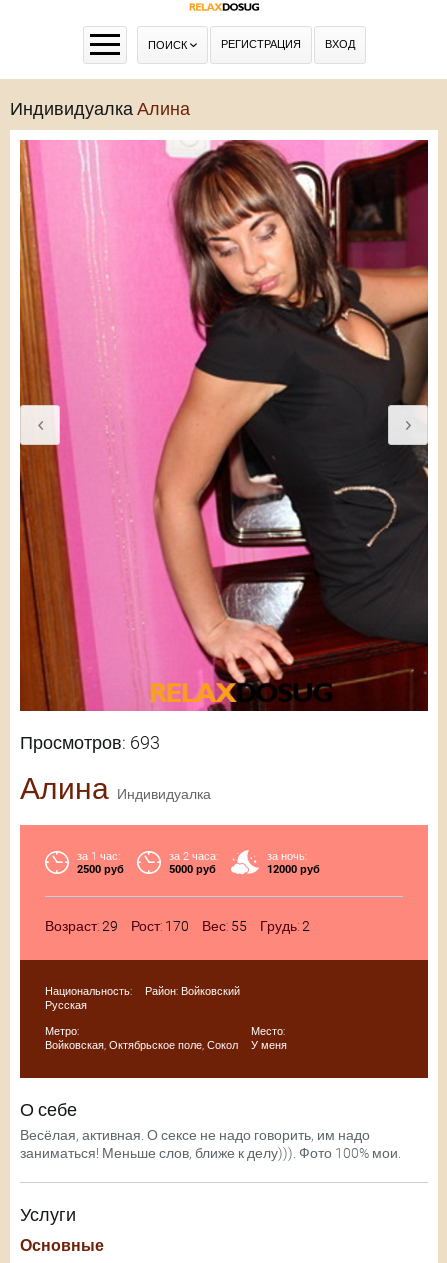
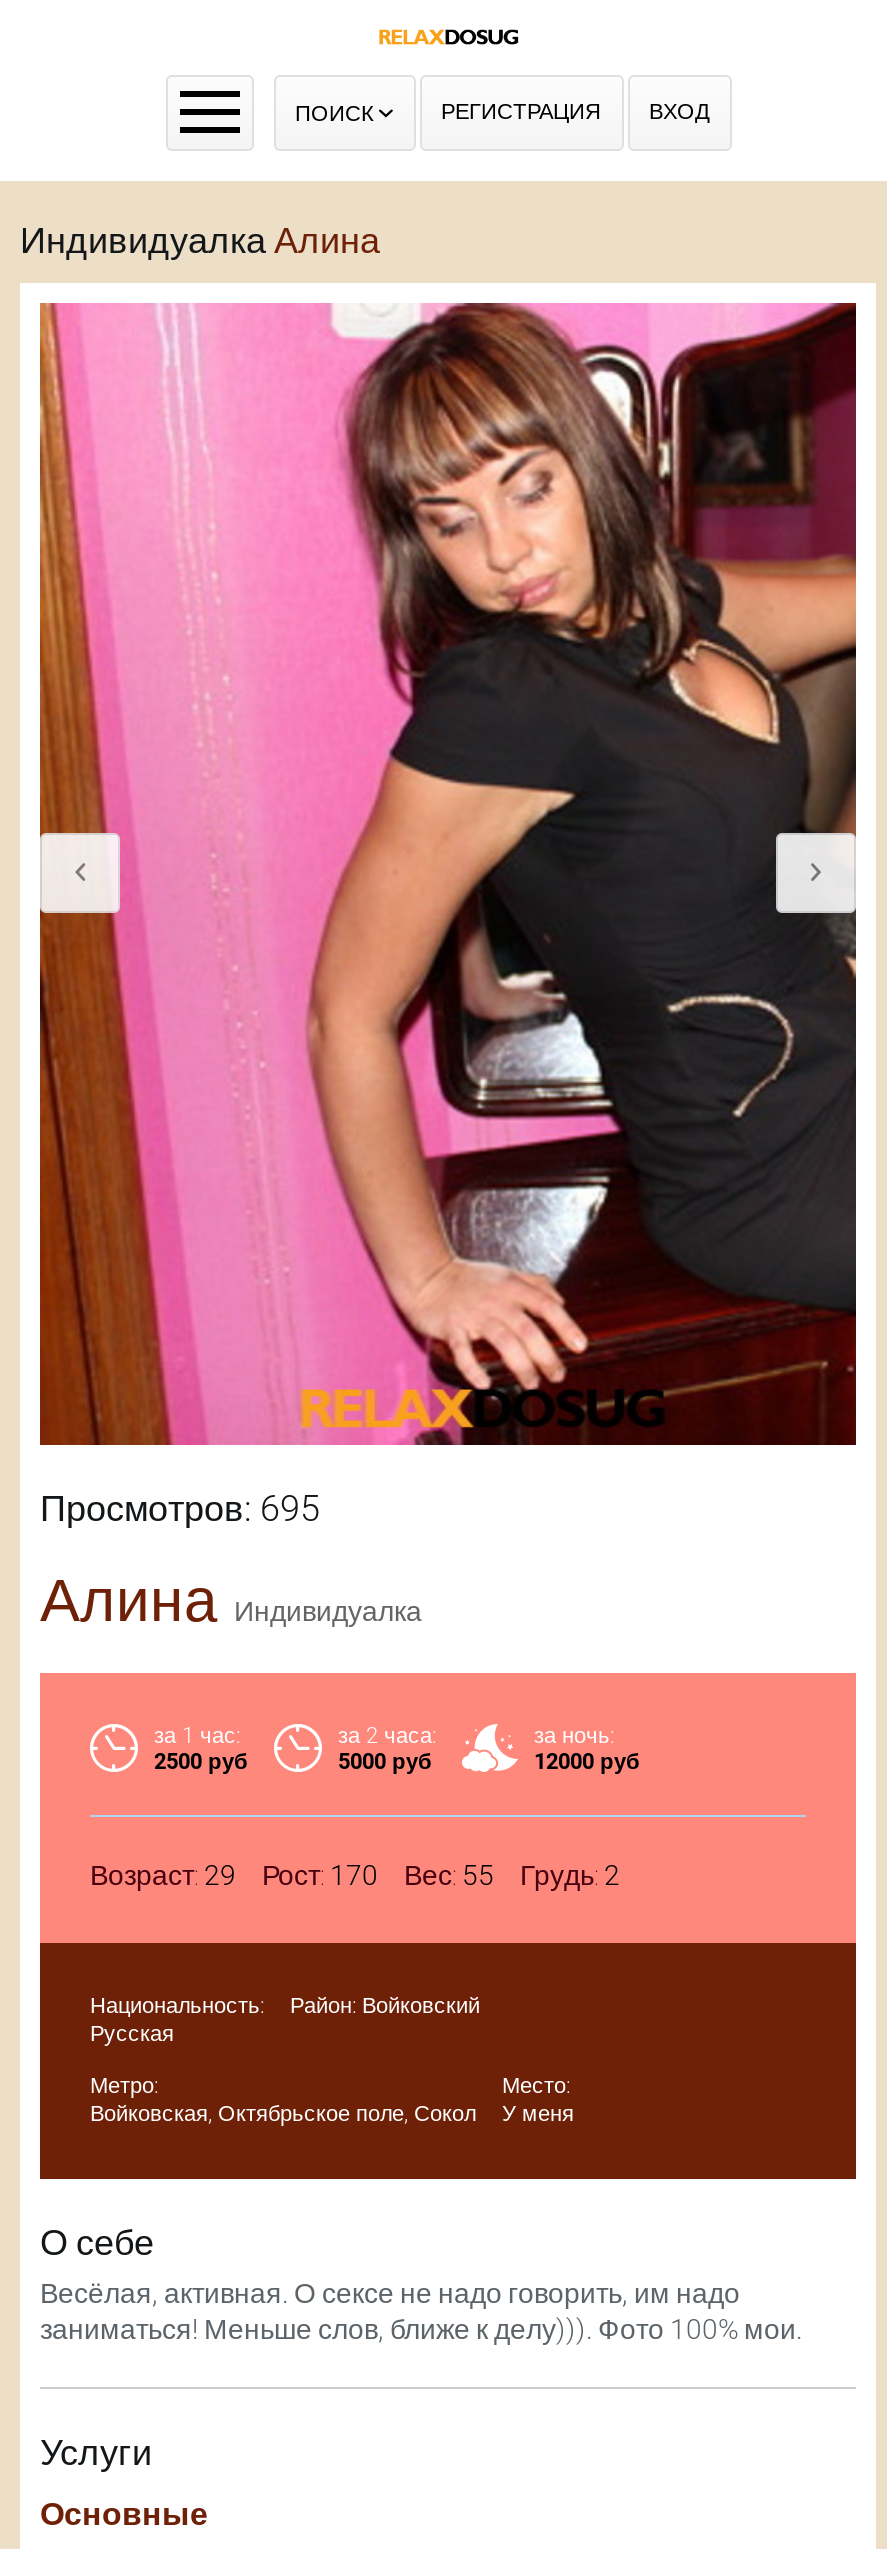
- Просмотров: 693
+ Просмотров: 695
